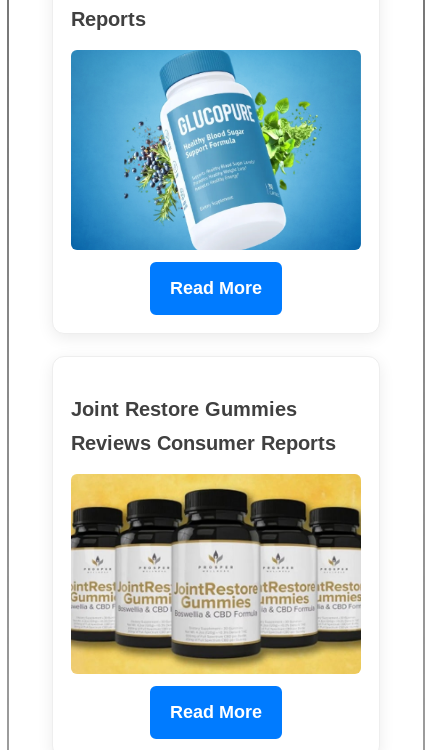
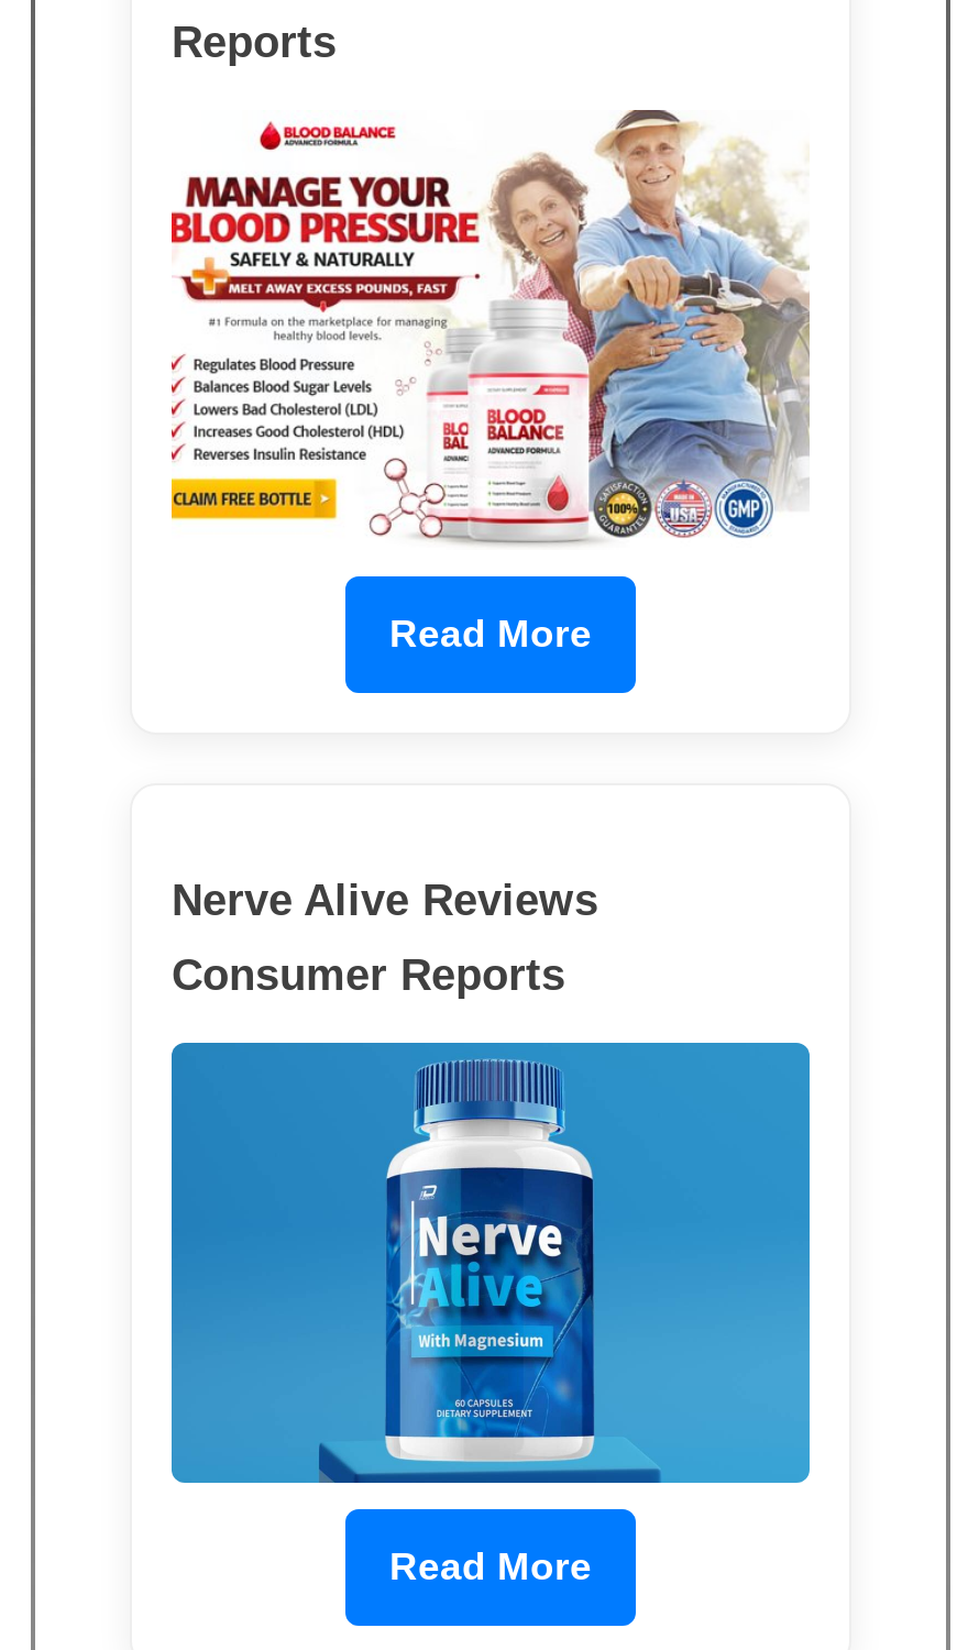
- [image]
+ [image]

- Joint Restore Gummies
+ Nerve Alive Reviews

- Reviews Consumer Reports
+ Consumer Reports

- [image]
+ [image]
